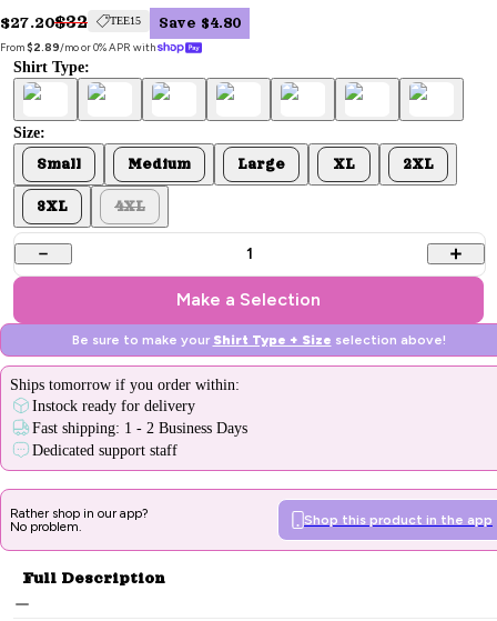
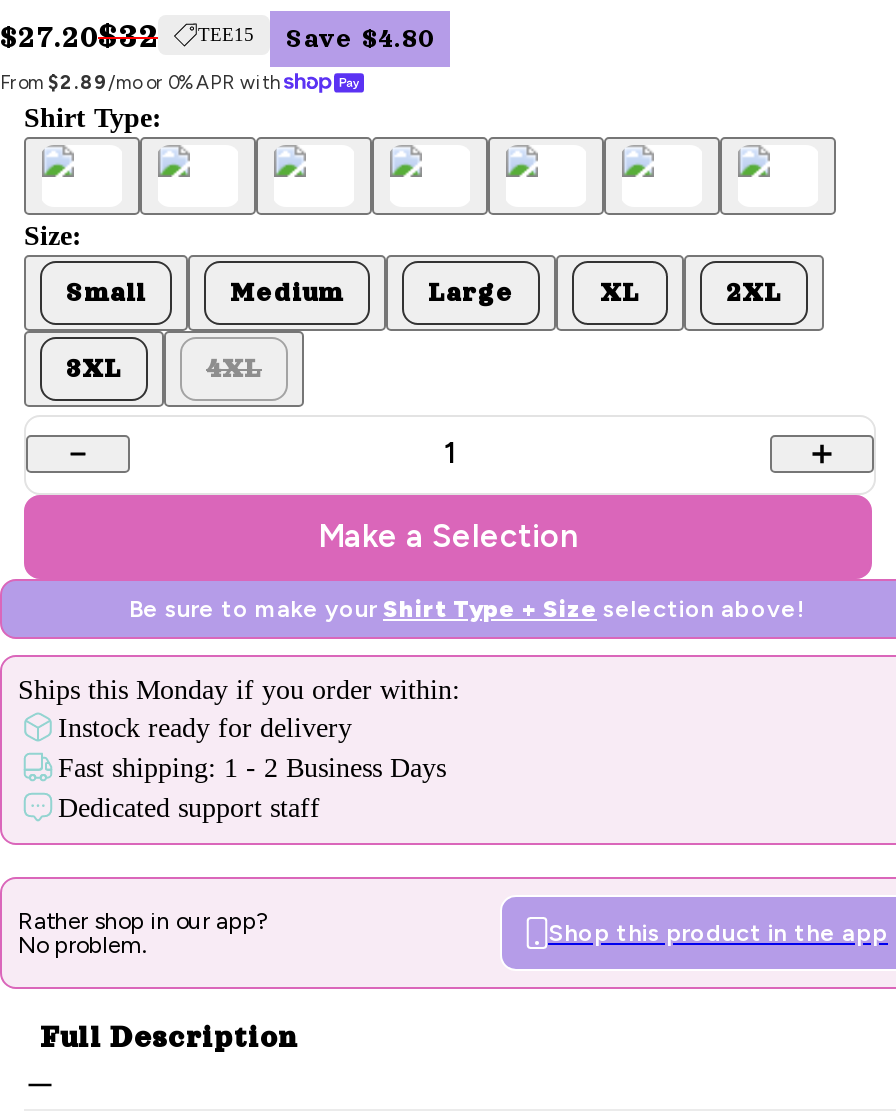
- Ships tomorrow if you order within:
+ Ships this Monday if you order within:
